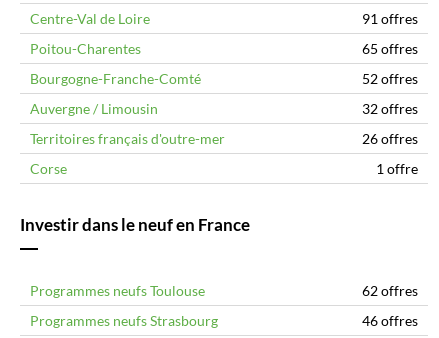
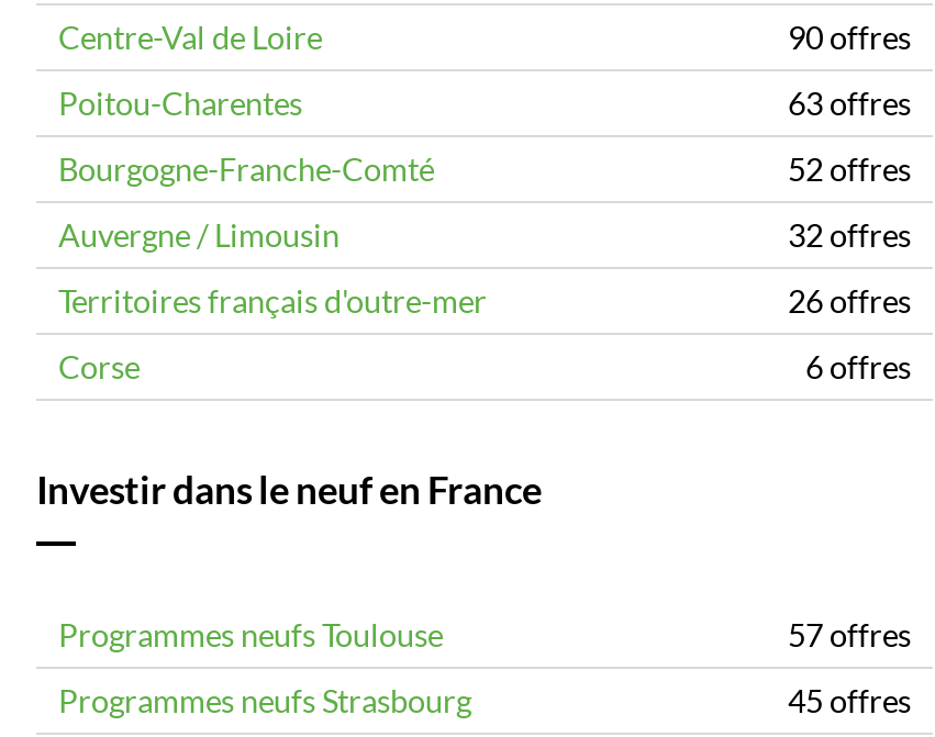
- 91 offres
+ 90 offres

- 65 offres
+ 63 offres

- 1 offre
+ 6 offres

- 62 offres
+ 57 offres

- 46 offres
+ 45 offres
